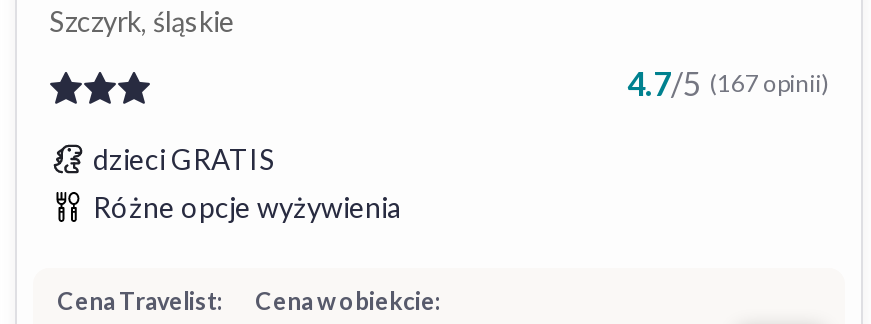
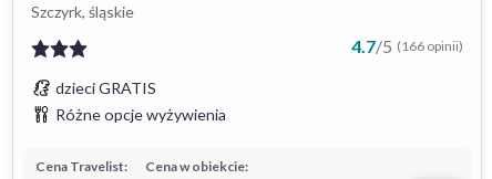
- 4.7/5 (167 opinii)
+ 4.7/5 (166 opinii)
